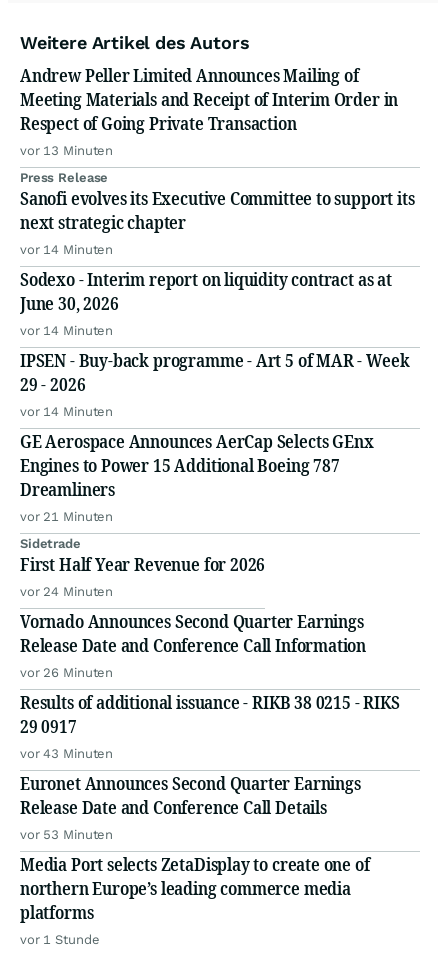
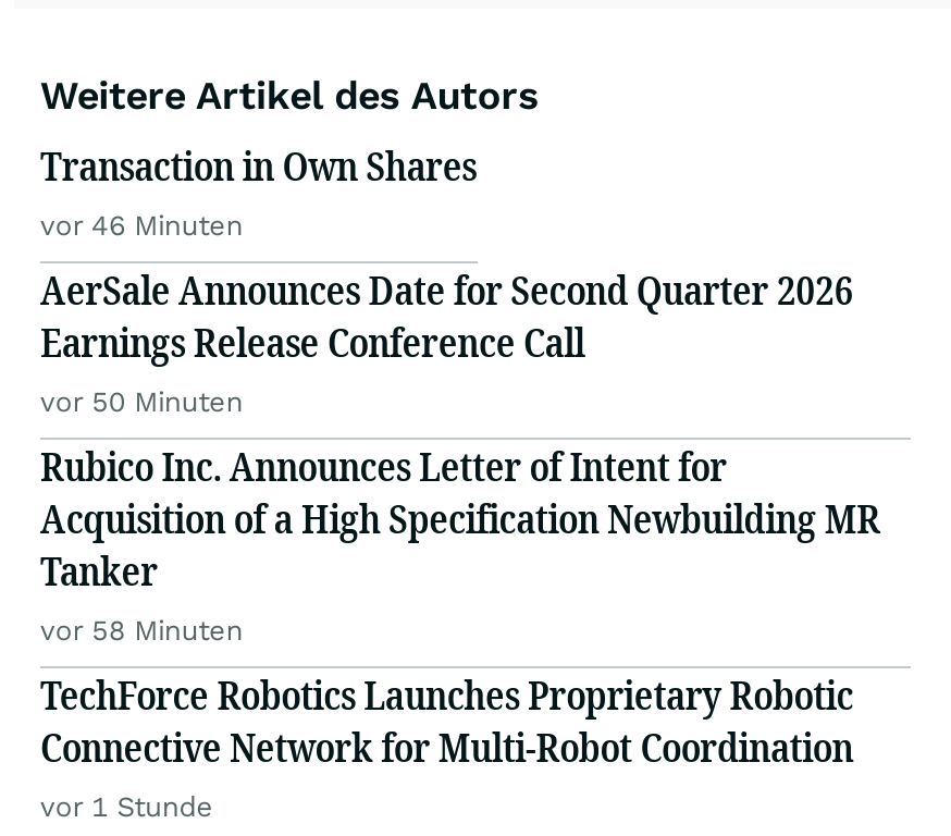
- Andrew Peller Limited Announces Mailing of
- Meeting Materials and Receipt of Interim Order in
- Respect of Going Private Transaction
- vor 13 Minuten
- Press Release
- Sanofi evolves its Executive Committee to support its
- next strategic chapter
- vor 14 Minuten
- Sodexo - Interim report on liquidity contract as at
- June 30, 2026
- vor 14 Minuten
- IPSEN - Buy-back programme - Art 5 of MAR - Week
- 29 - 2026
- vor 14 Minuten
- GE Aerospace Announces AerCap Selects GEnx
- Engines to Power 15 Additional Boeing 787
- Dreamliners
- vor 21 Minuten
- Sidetrade
- First Half Year Revenue for 2026
- vor 24 Minuten
- Vornado Announces Second Quarter Earnings
- Release Date and Conference Call Information
- vor 26 Minuten
- Results of additional issuance - RIKB 38 0215 - RIKS
- 29 0917
- vor 43 Minuten
- Euronet Announces Second Quarter Earnings
- Release Date and Conference Call Details
- vor 53 Minuten
- Media Port selects ZetaDisplay to create one of
- northern Europe’s leading commerce media
- platforms
+ Transaction in Own Shares
+ vor 46 Minuten
+ AerSale Announces Date for Second Quarter 2026
+ Earnings Release Conference Call
+ vor 50 Minuten
+ Rubico Inc. Announces Letter of Intent for
+ Acquisition of a High Specification Newbuilding MR
+ Tanker
+ vor 58 Minuten
+ TechForce Robotics Launches Proprietary Robotic
+ Connective Network for Multi-Robot Coordination
